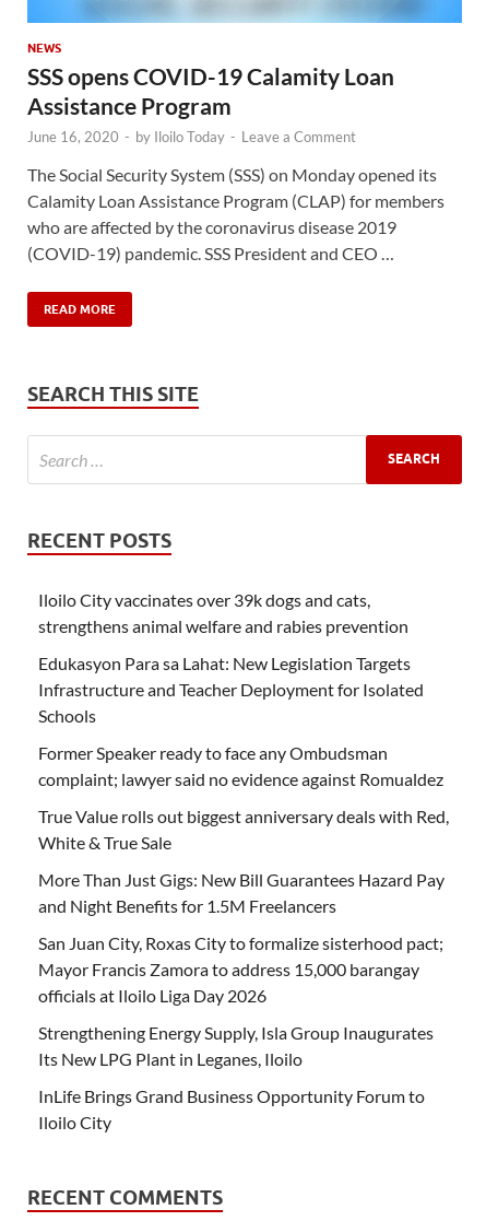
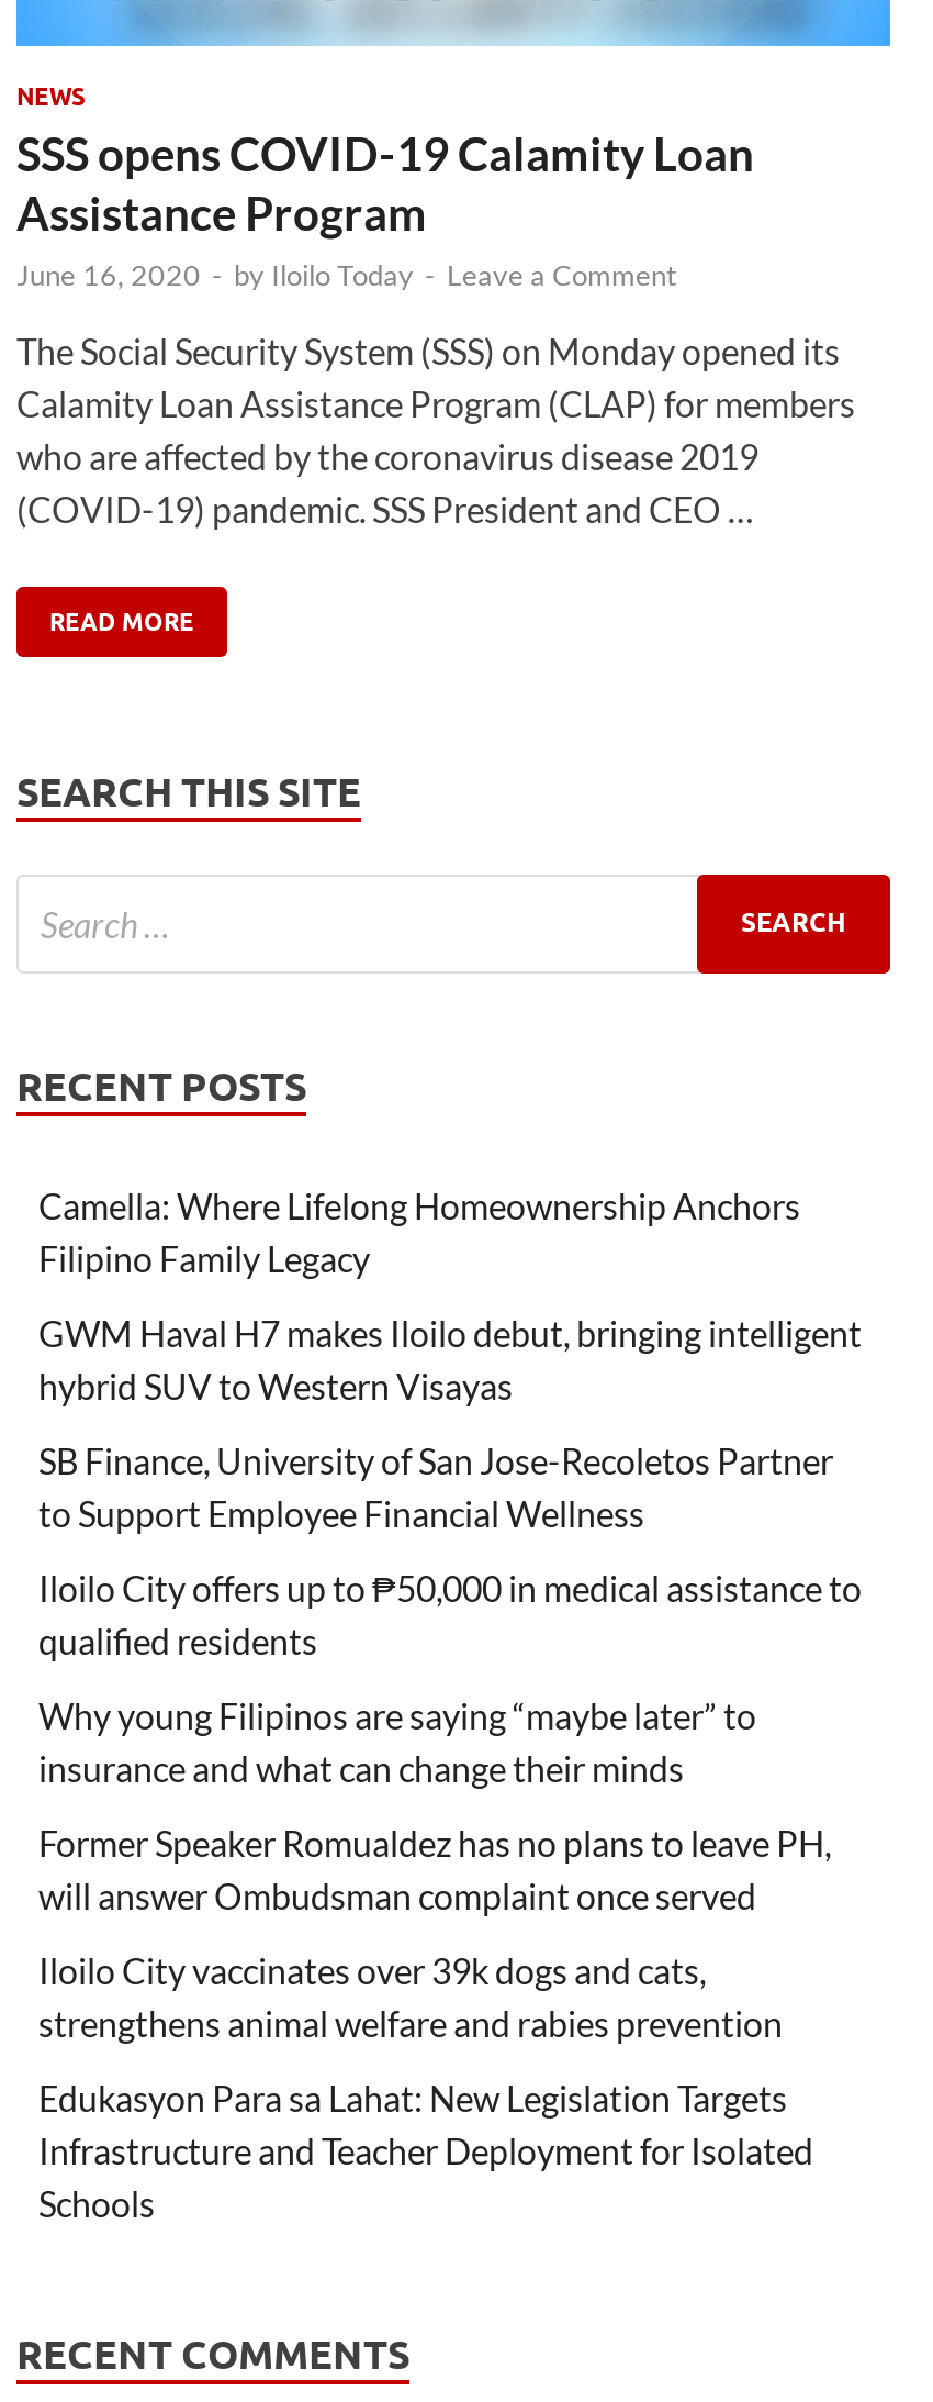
+ Camella: Where Lifelong Homeownership Anchors
+ Filipino Family Legacy
+ GWM Haval H7 makes Iloilo debut, bringing intelligent
+ hybrid SUV to Western Visayas
+ SB Finance, University of San Jose-Recoletos Partner
+ to Support Employee Financial Wellness
+ Iloilo City offers up to ₱50,000 in medical assistance to
+ qualified residents
+ Why young Filipinos are saying “maybe later” to
+ insurance and what can change their minds
+ Former Speaker Romualdez has no plans to leave PH,
+ will answer Ombudsman complaint once served

moved down: Iloilo City vaccinates over 39k dogs and cats, | strengthens animal welfare and rabies prevention | Edukasyon Para sa Lahat: New Legislation Targets | Infrastructure and Teacher Deployment for Isolated | Schools

- Former Speaker ready to face any Ombudsman
- complaint; lawyer said no evidence against Romualdez
- True Value rolls out biggest anniversary deals with Red,
- White & True Sale
- More Than Just Gigs: New Bill Guarantees Hazard Pay
- and Night Benefits for 1.5M Freelancers
- San Juan City, Roxas City to formalize sisterhood pact;
- Mayor Francis Zamora to address 15,000 barangay
- officials at Iloilo Liga Day 2026
- Strengthening Energy Supply, Isla Group Inaugurates
- Its New LPG Plant in Leganes, Iloilo
- InLife Brings Grand Business Opportunity Forum to
- Iloilo City
